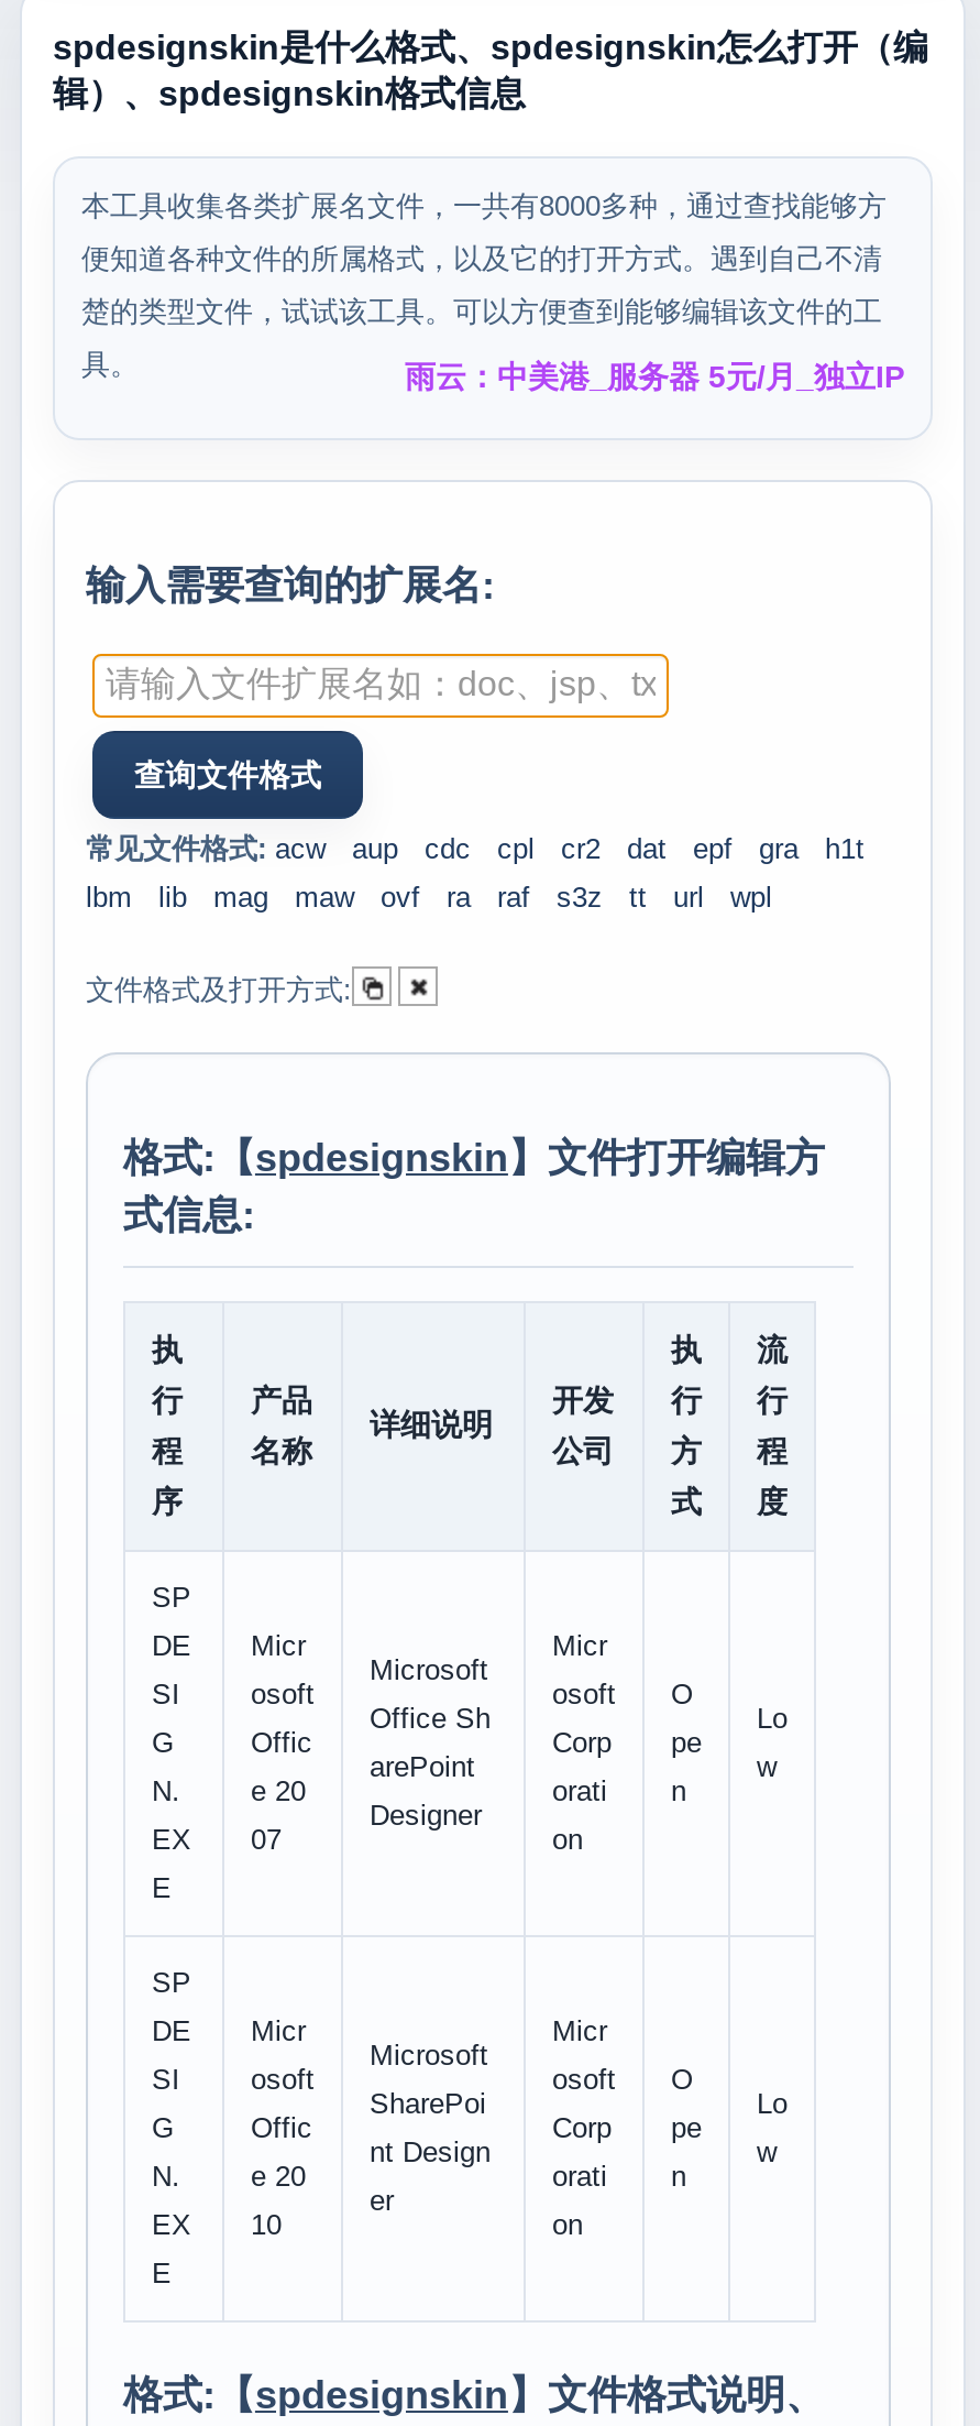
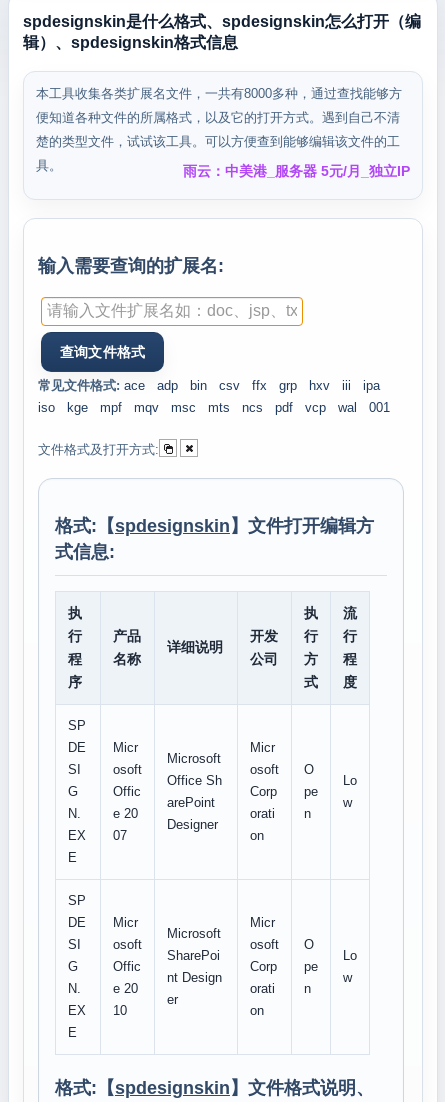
- 常见文件格式: acw
- aup
- cdc
- cpl
- cr2
- dat
- epf
- gra
- h1t
+ 常见文件格式: ace
+ adp
+ bin
+ csv
+ ffx
+ grp
+ hxv
+ iii
+ ipa

- lbm
- lib
- mag
- maw
- ovf
- ra
- raf
- s3z
- tt
- url
- wpl
+ iso
+ kge
+ mpf
+ mqv
+ msc
+ mts
+ ncs
+ pdf
+ vcp
+ wal
+ 001
